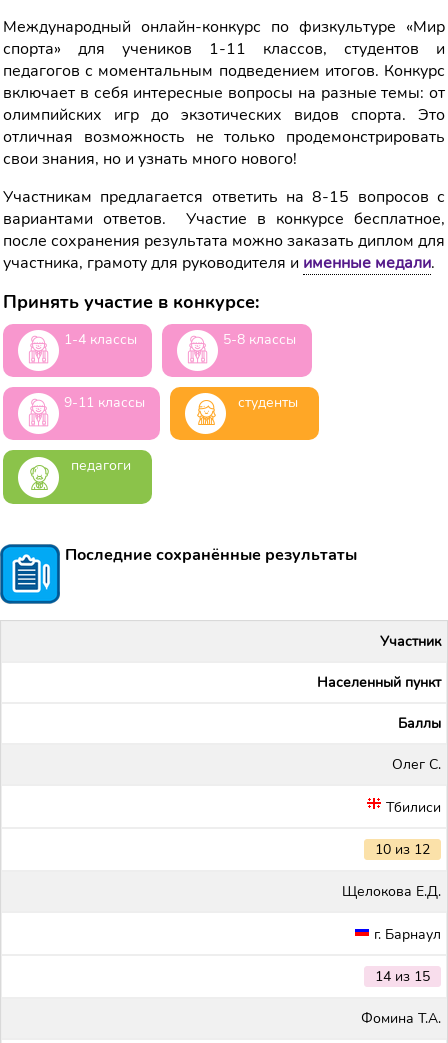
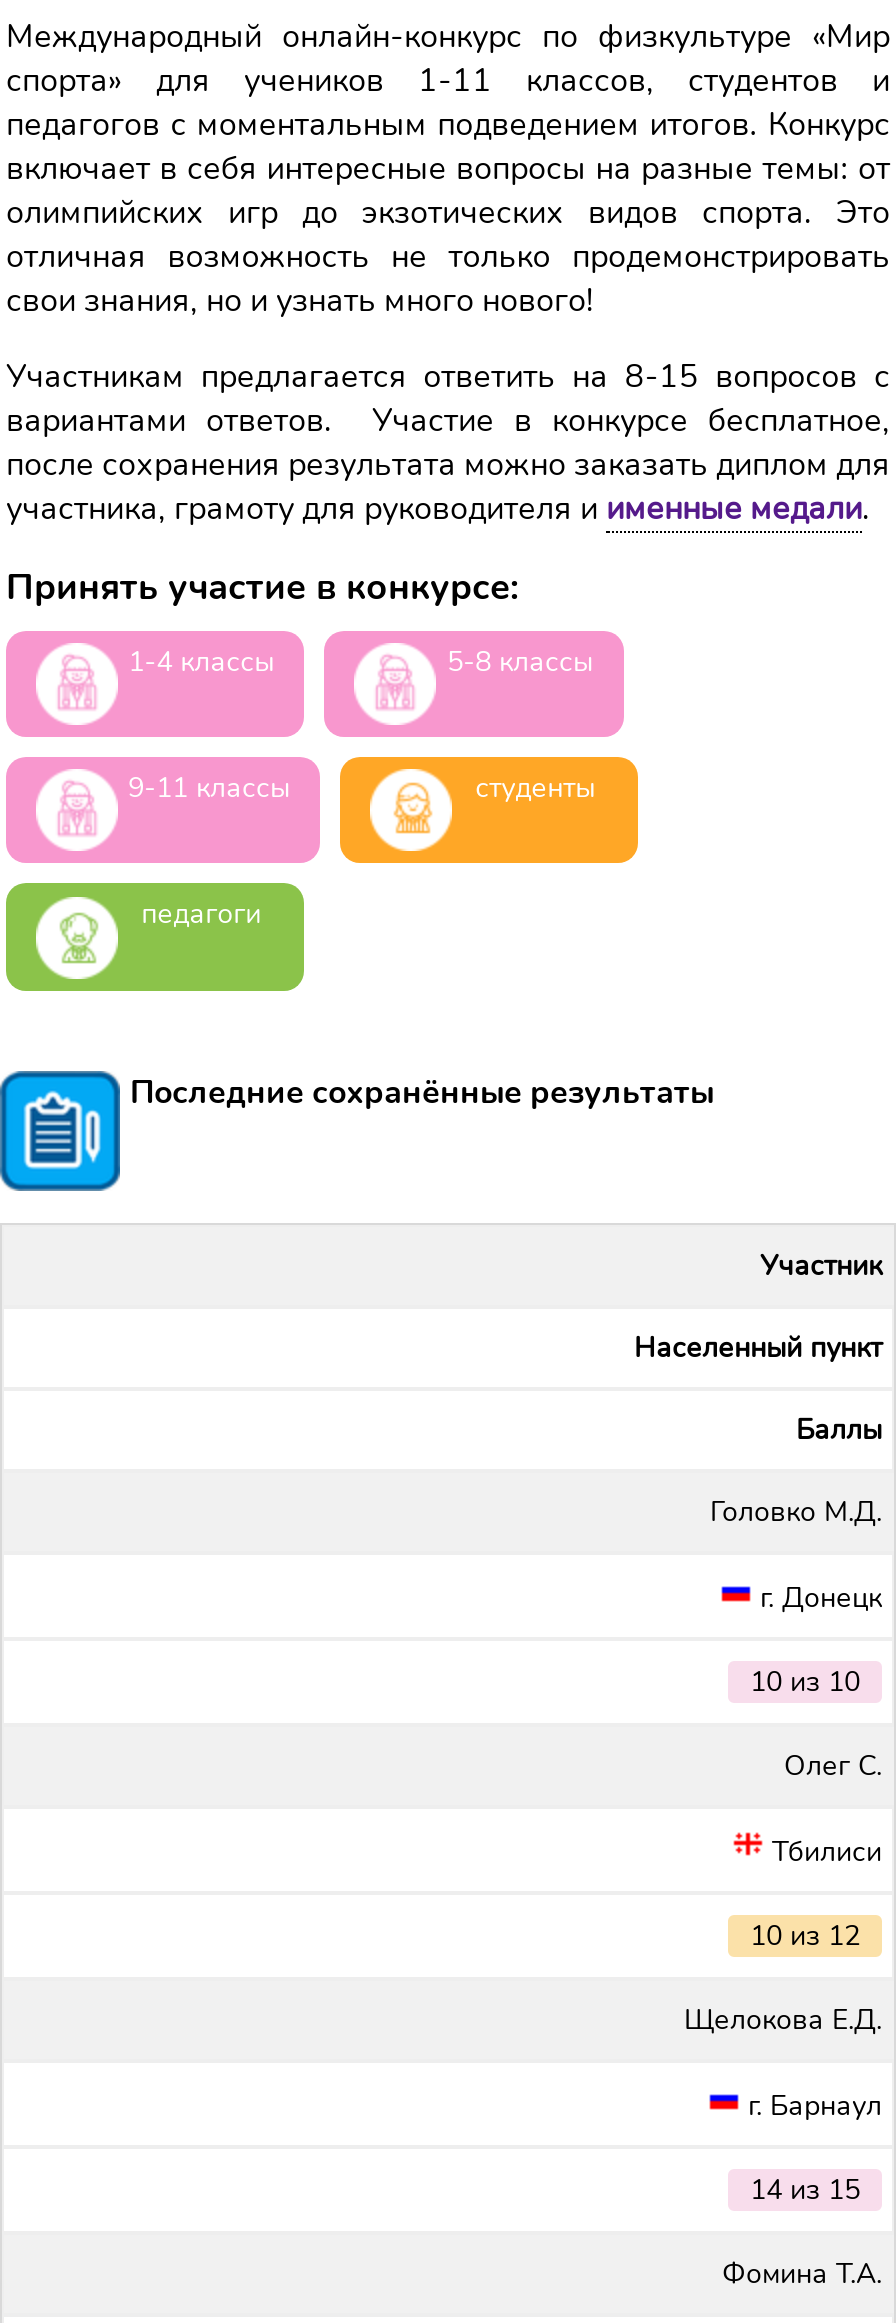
+ Головко М.Д.
+ г. Донецк
+ 10 из 10
